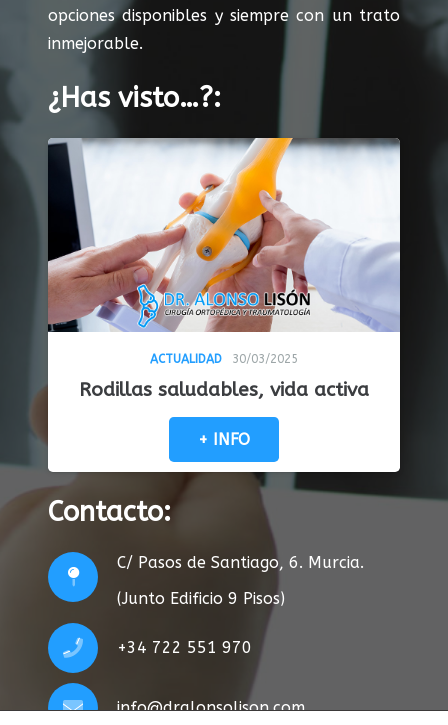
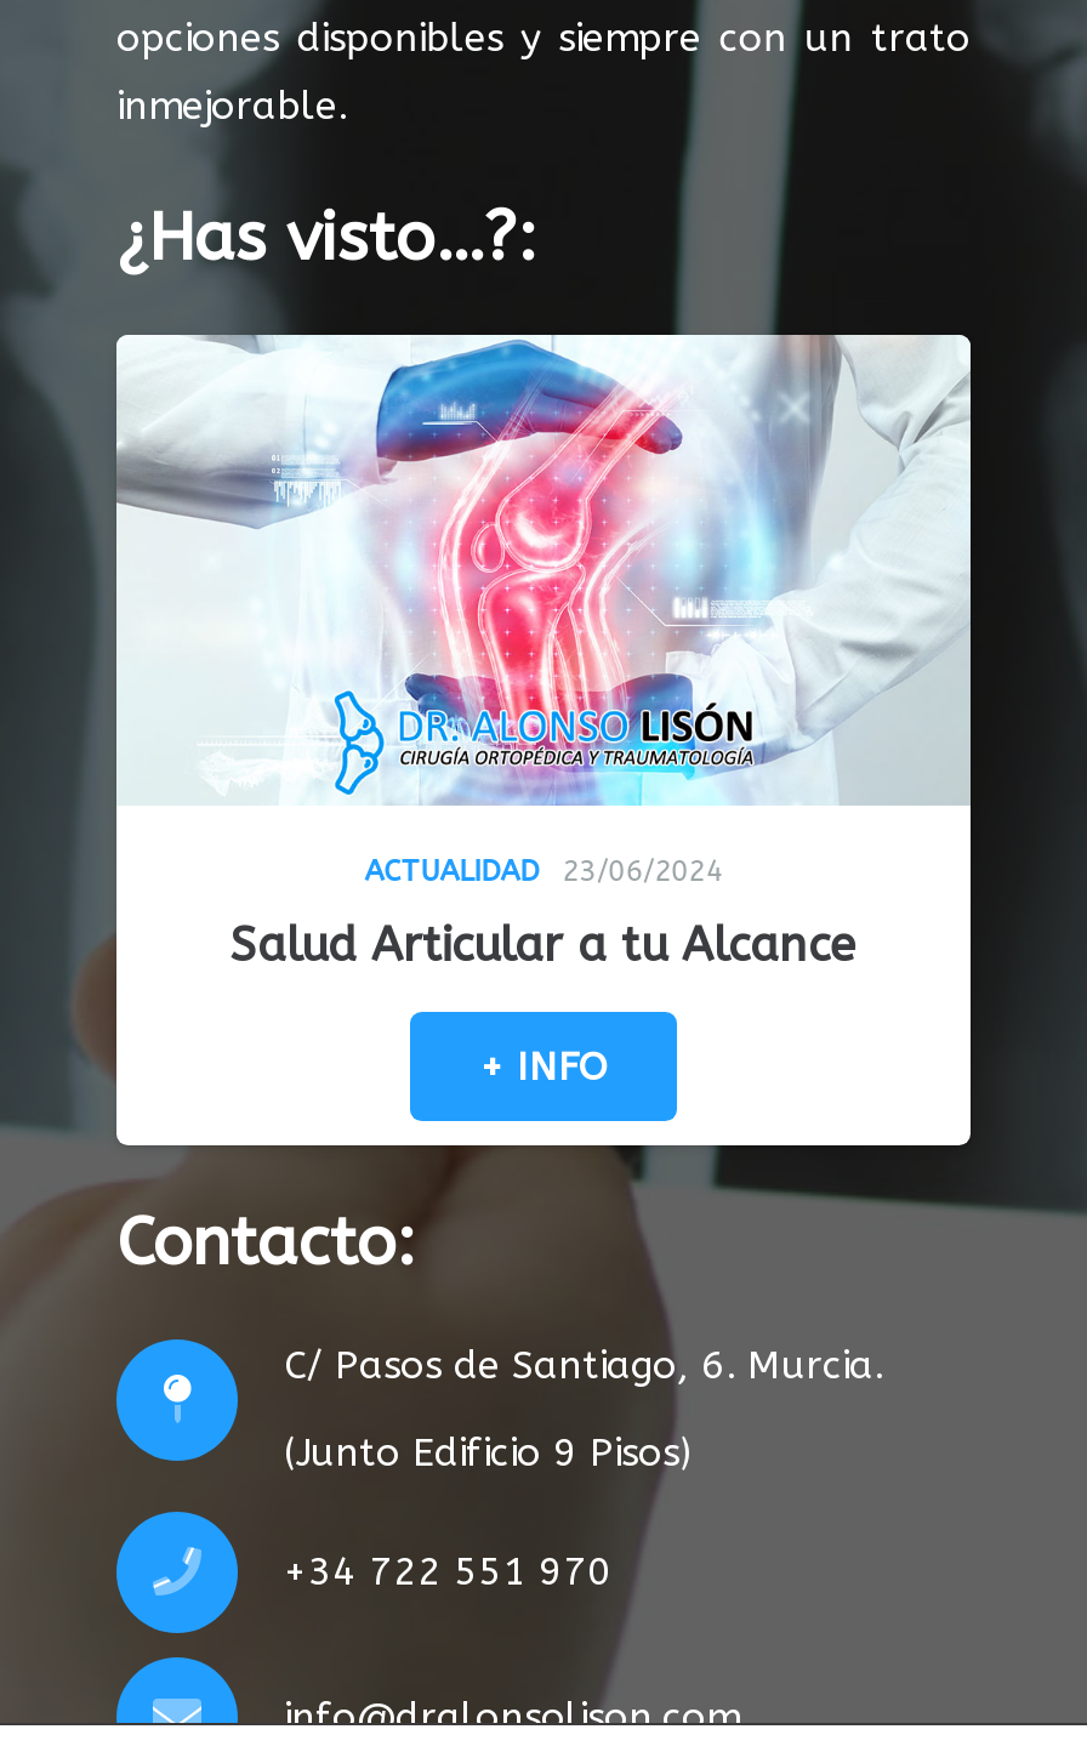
- [image]
- ACTUALIDAD 30/03/2025
+ [image]
+ ACTUALIDAD 23/06/2024

- Rodillas saludables, vida activa
+ Salud Articular a tu Alcance
